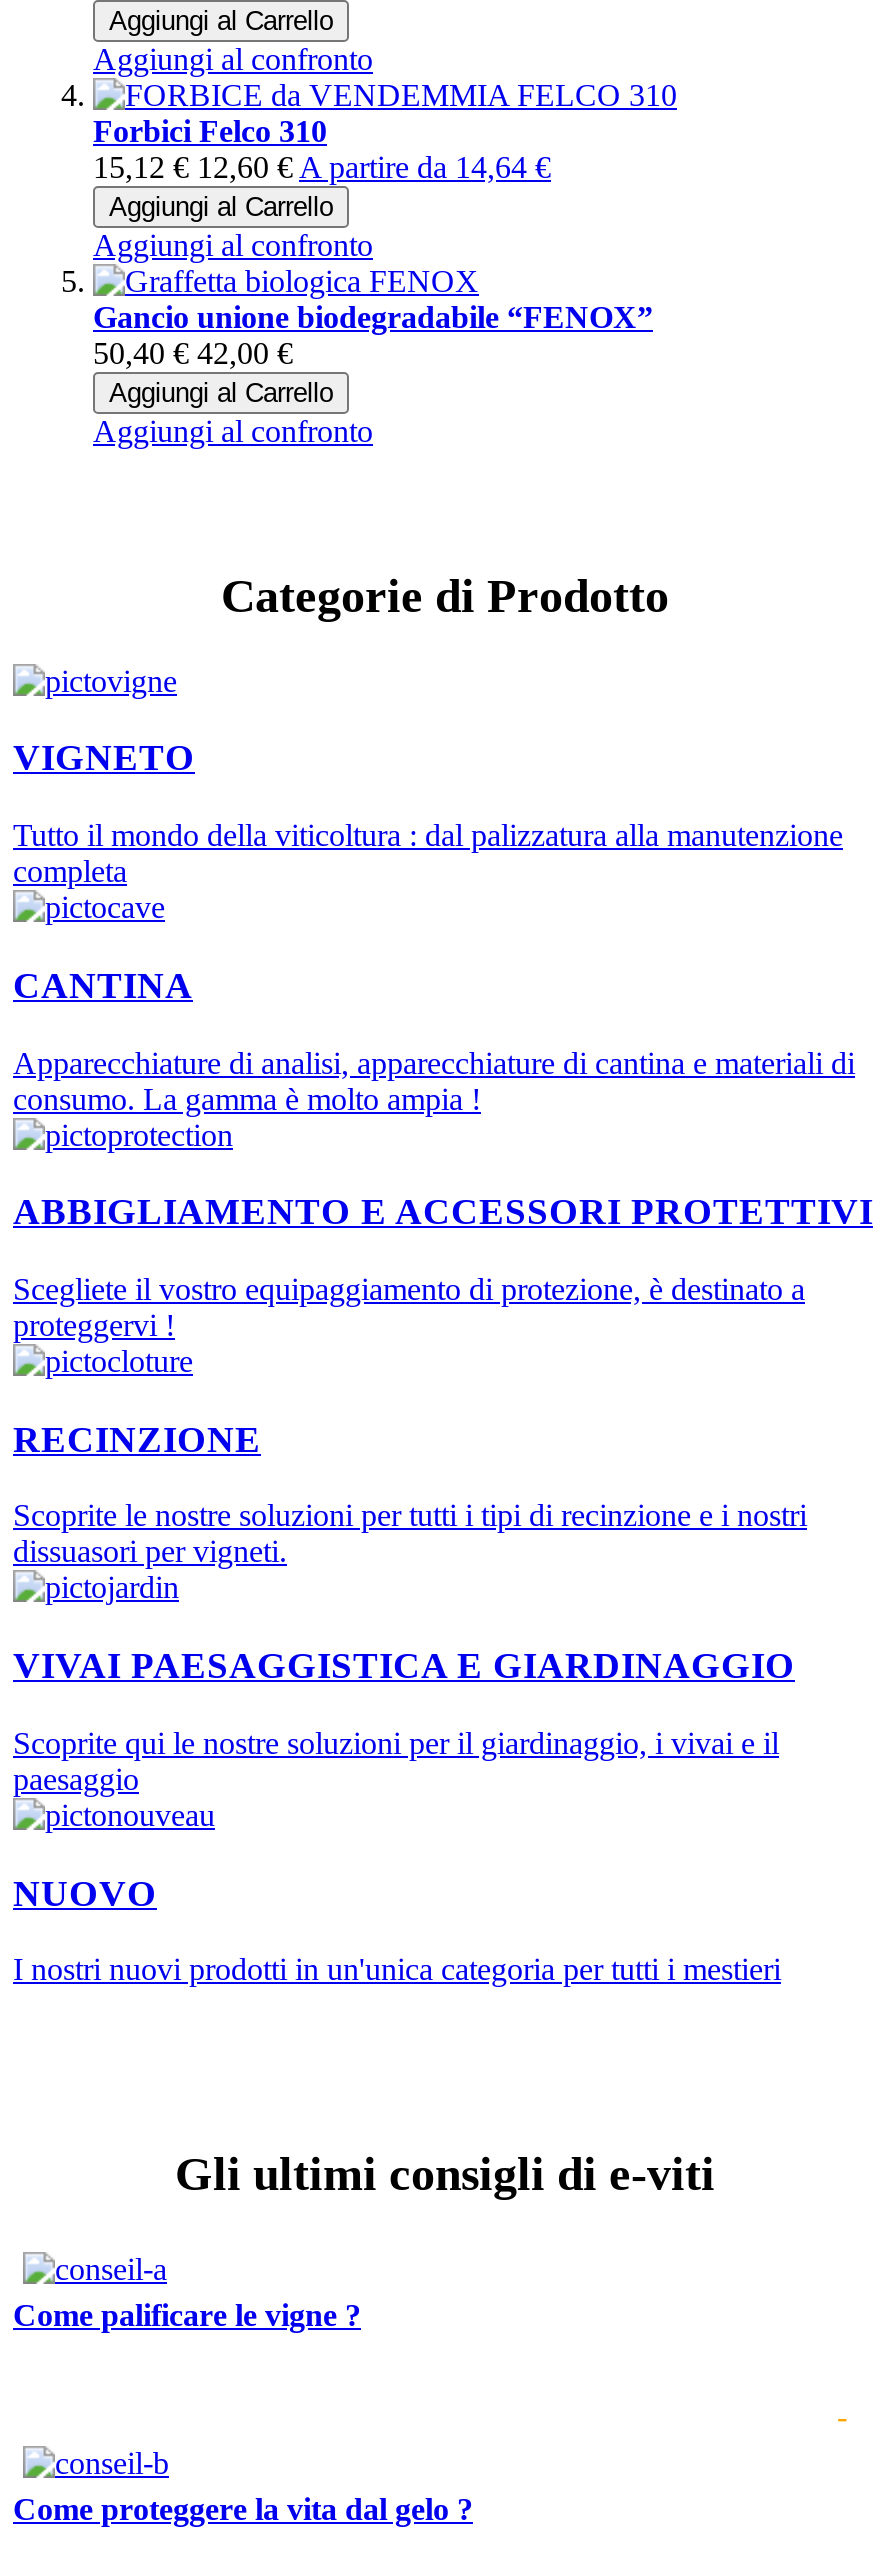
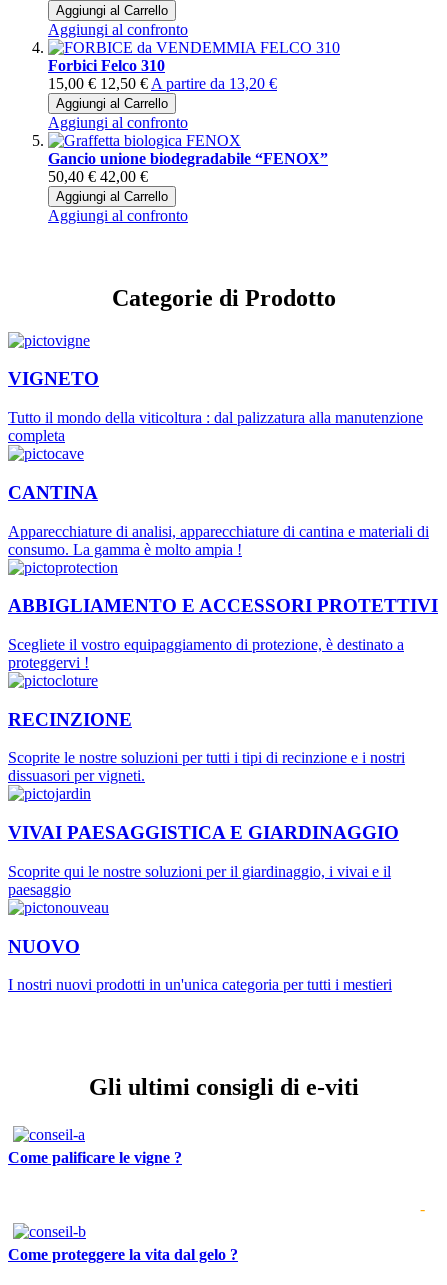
- 15,12 € 12,60 € A partire da 14,64 €
+ 15,00 € 12,50 € A partire da 13,20 €
